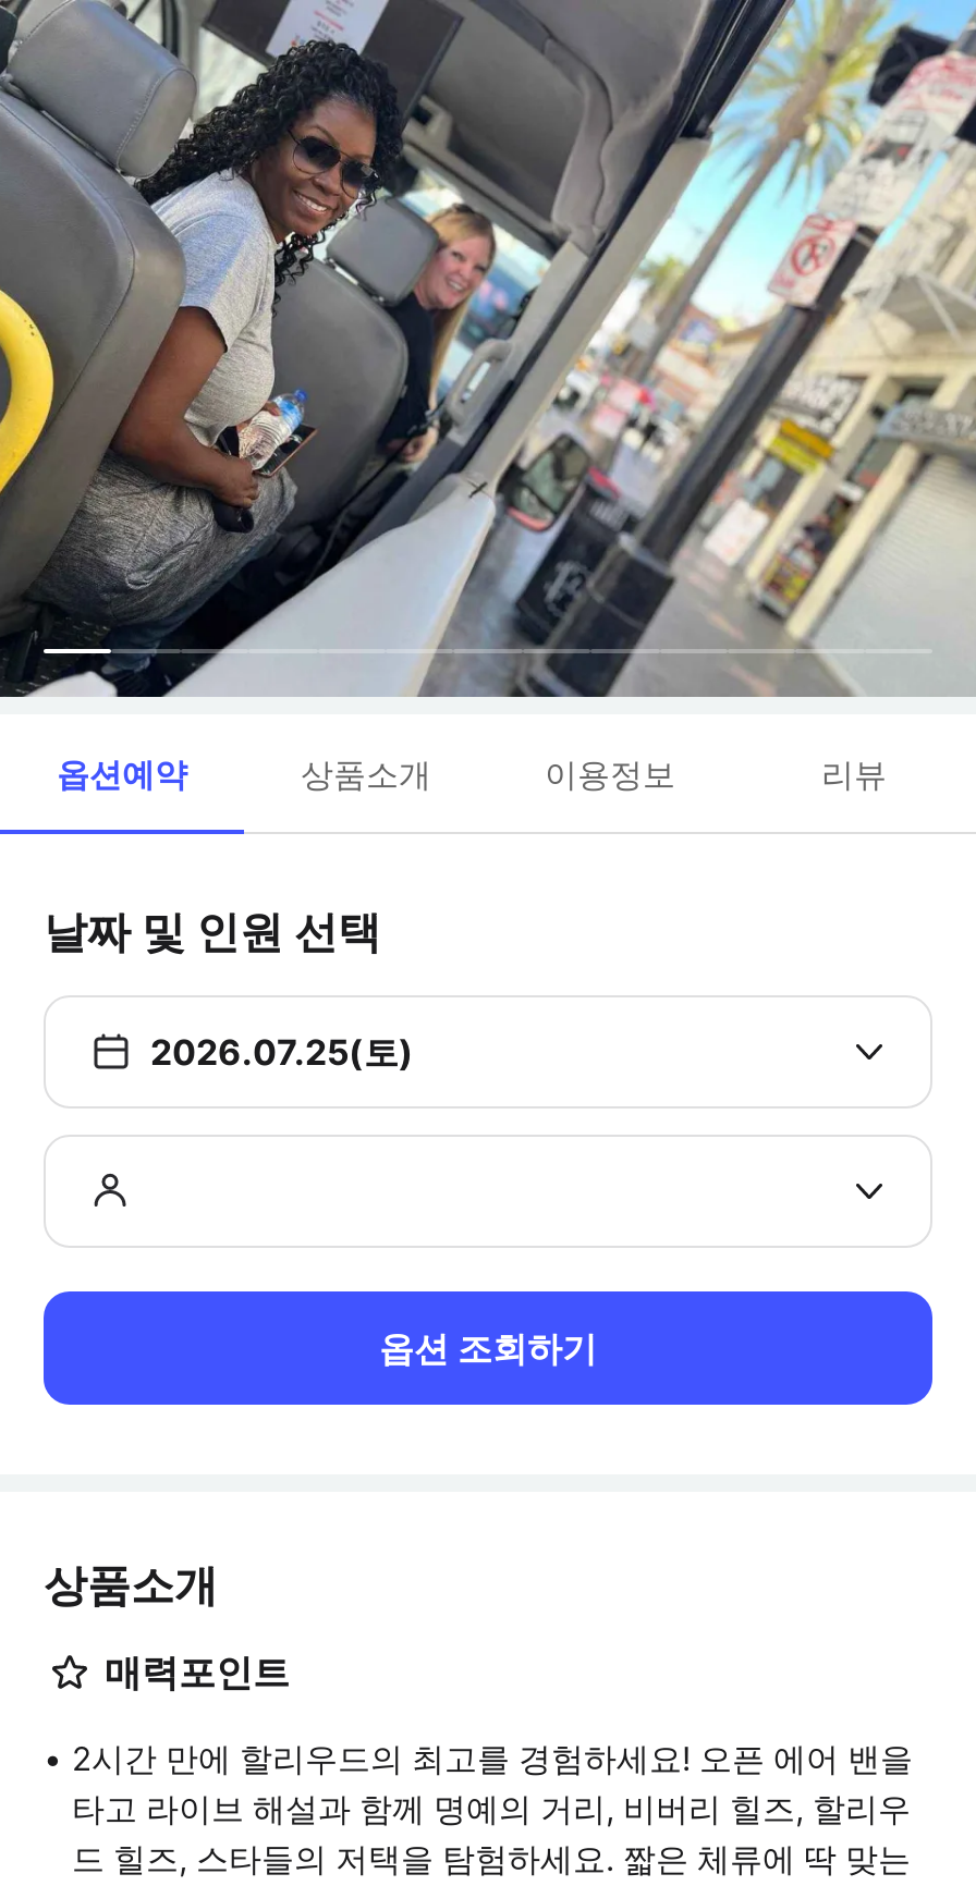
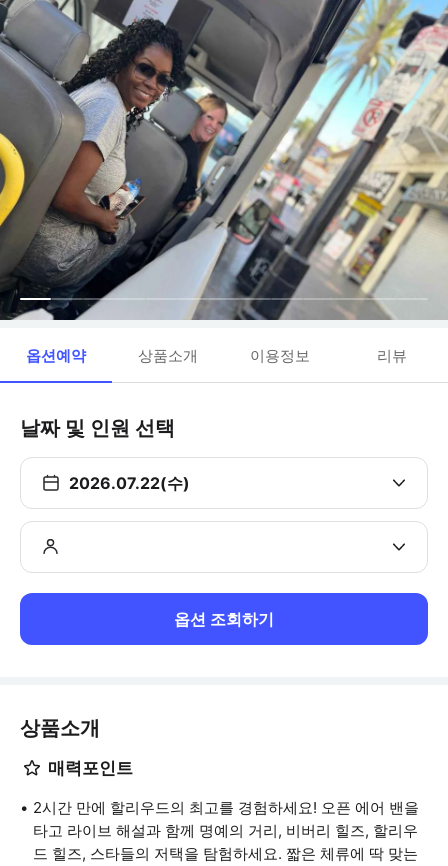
- 2026.07.25(토)
+ 2026.07.22(수)
